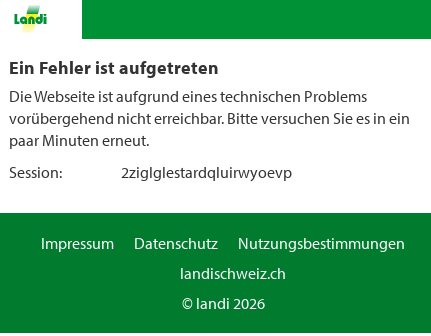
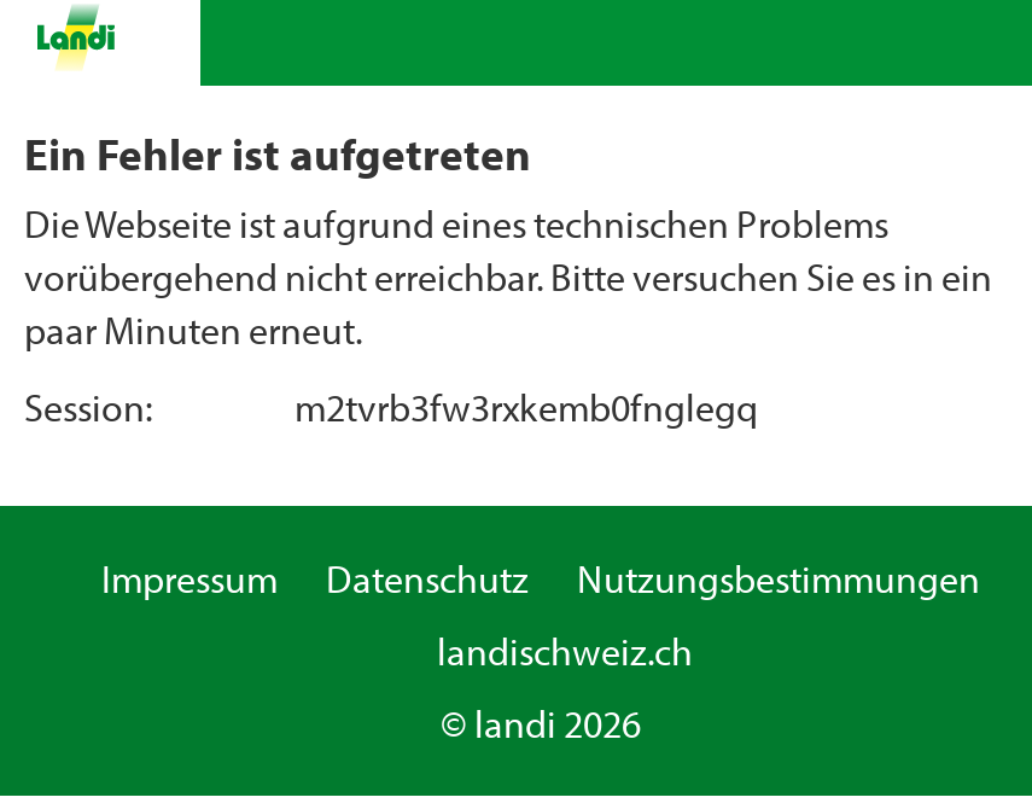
- 2ziglglestardqluirwyoevp
+ m2tvrb3fw3rxkemb0fnglegq
